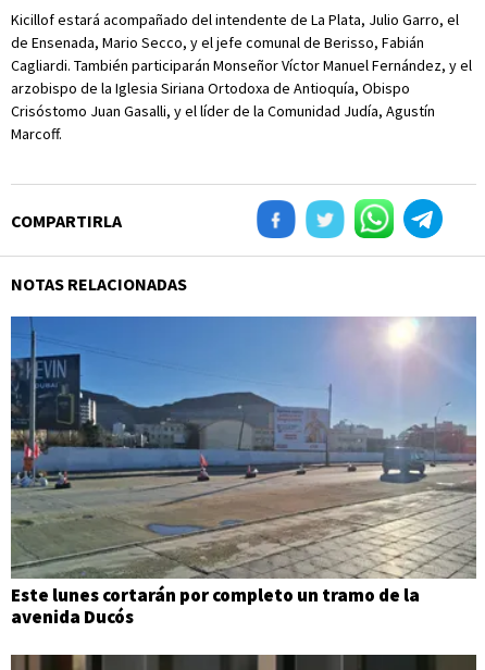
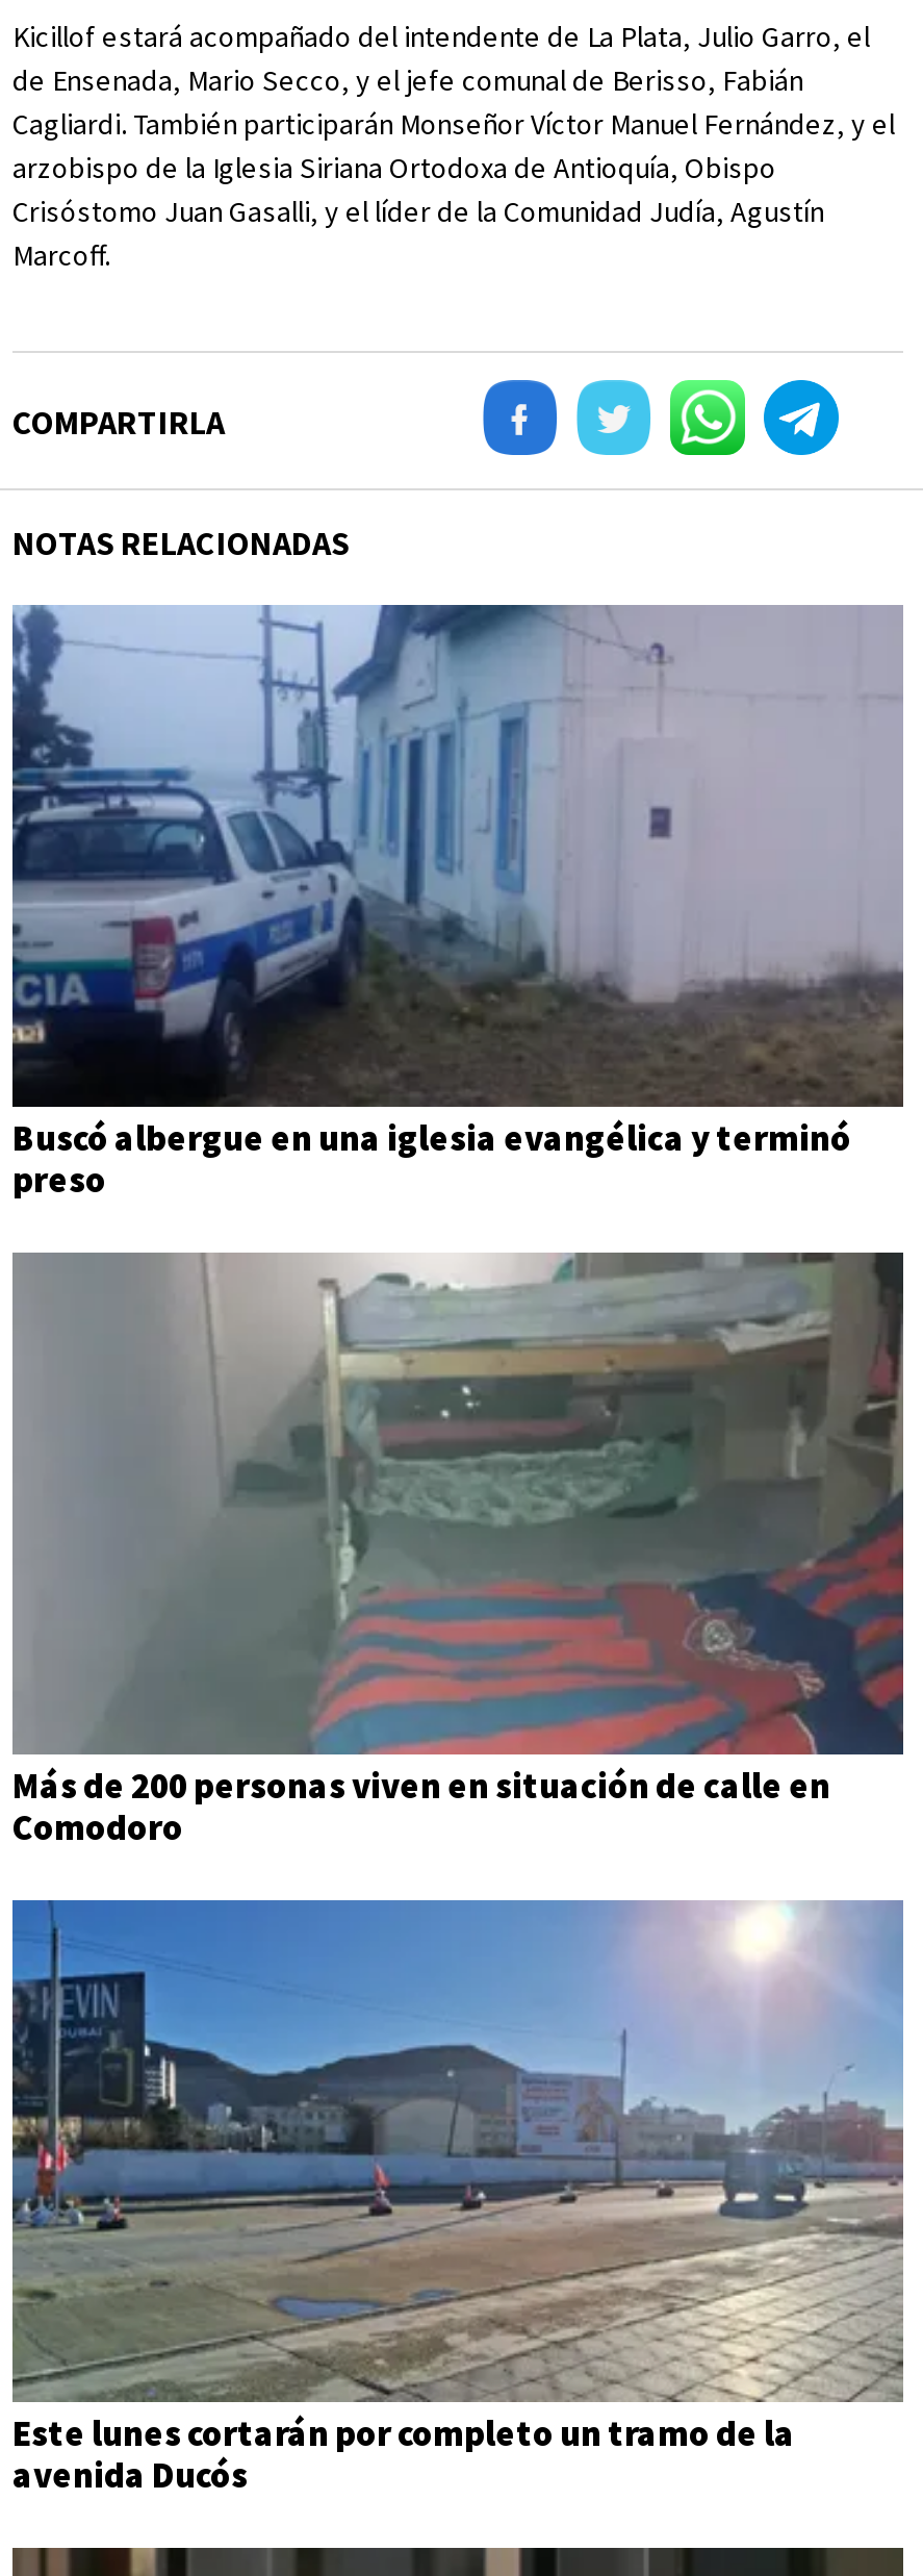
+ [image]
+ Buscó albergue en una iglesia evangélica y terminó
+ preso

+ [image]
+ Más de 200 personas viven en situación de calle en
+ Comodoro
